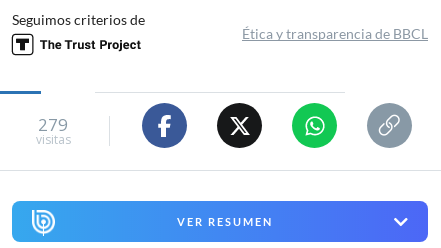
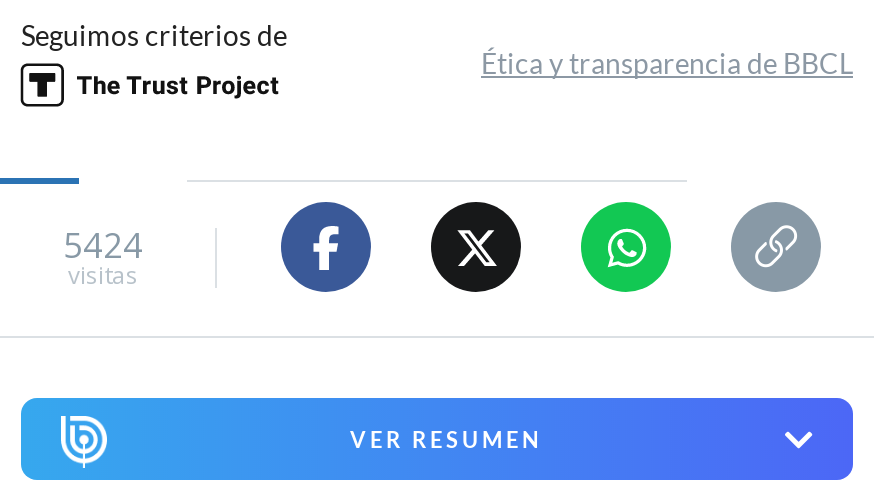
- 279
+ 5424
